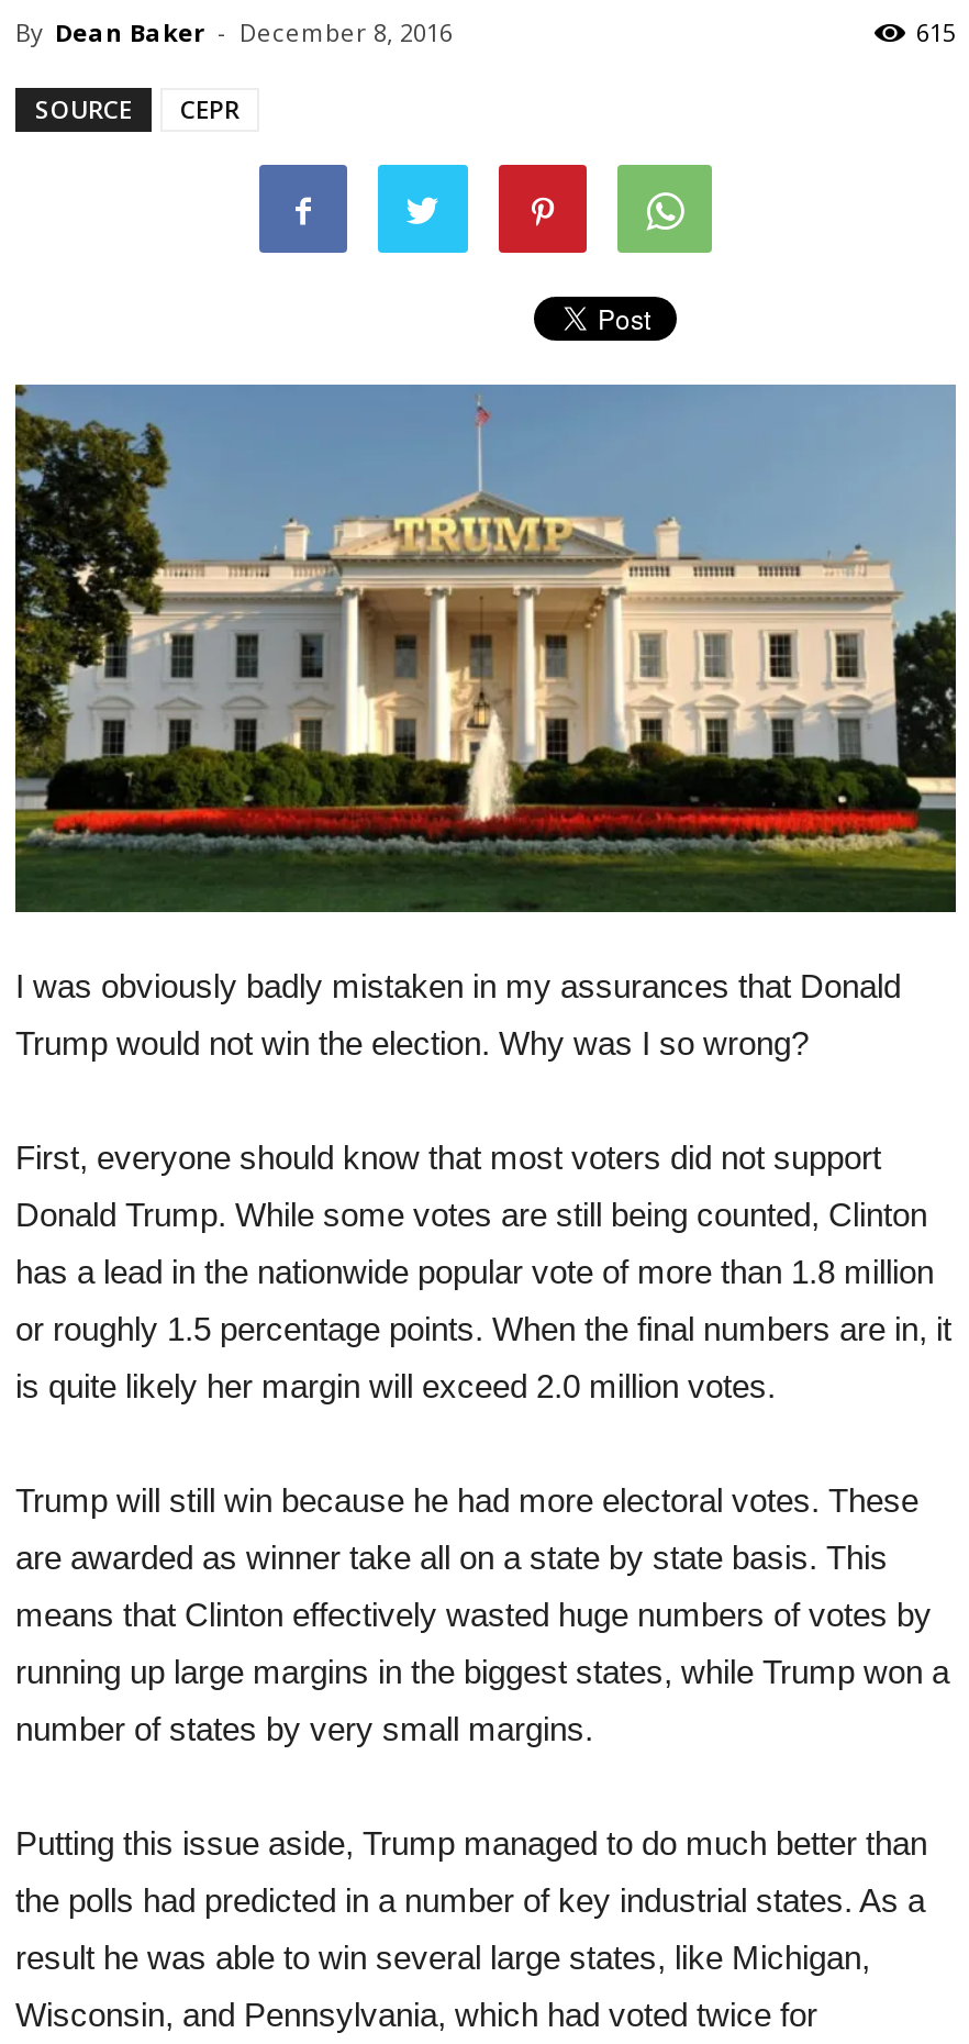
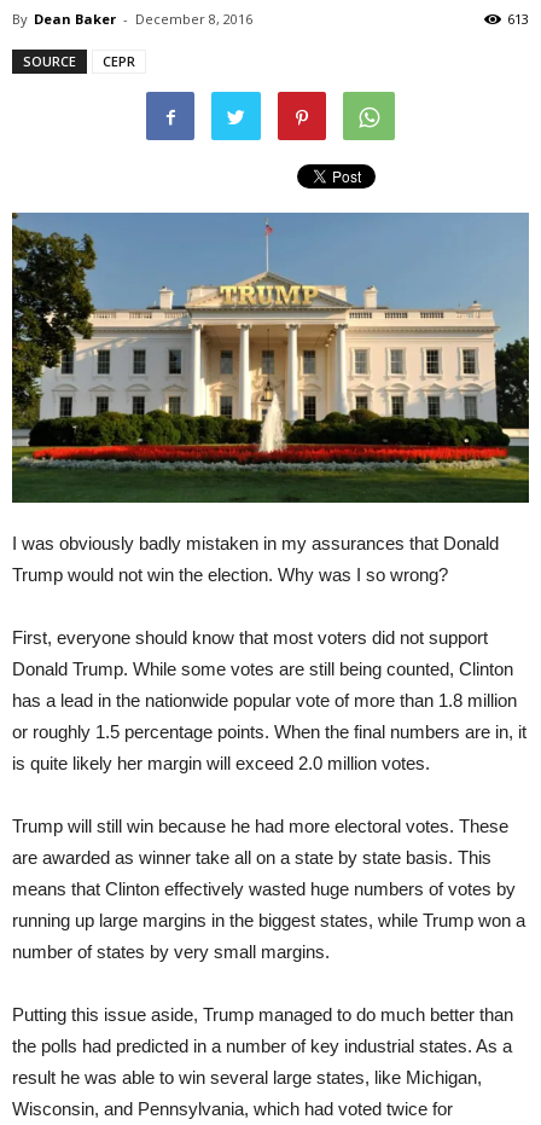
- 615
+ 613
